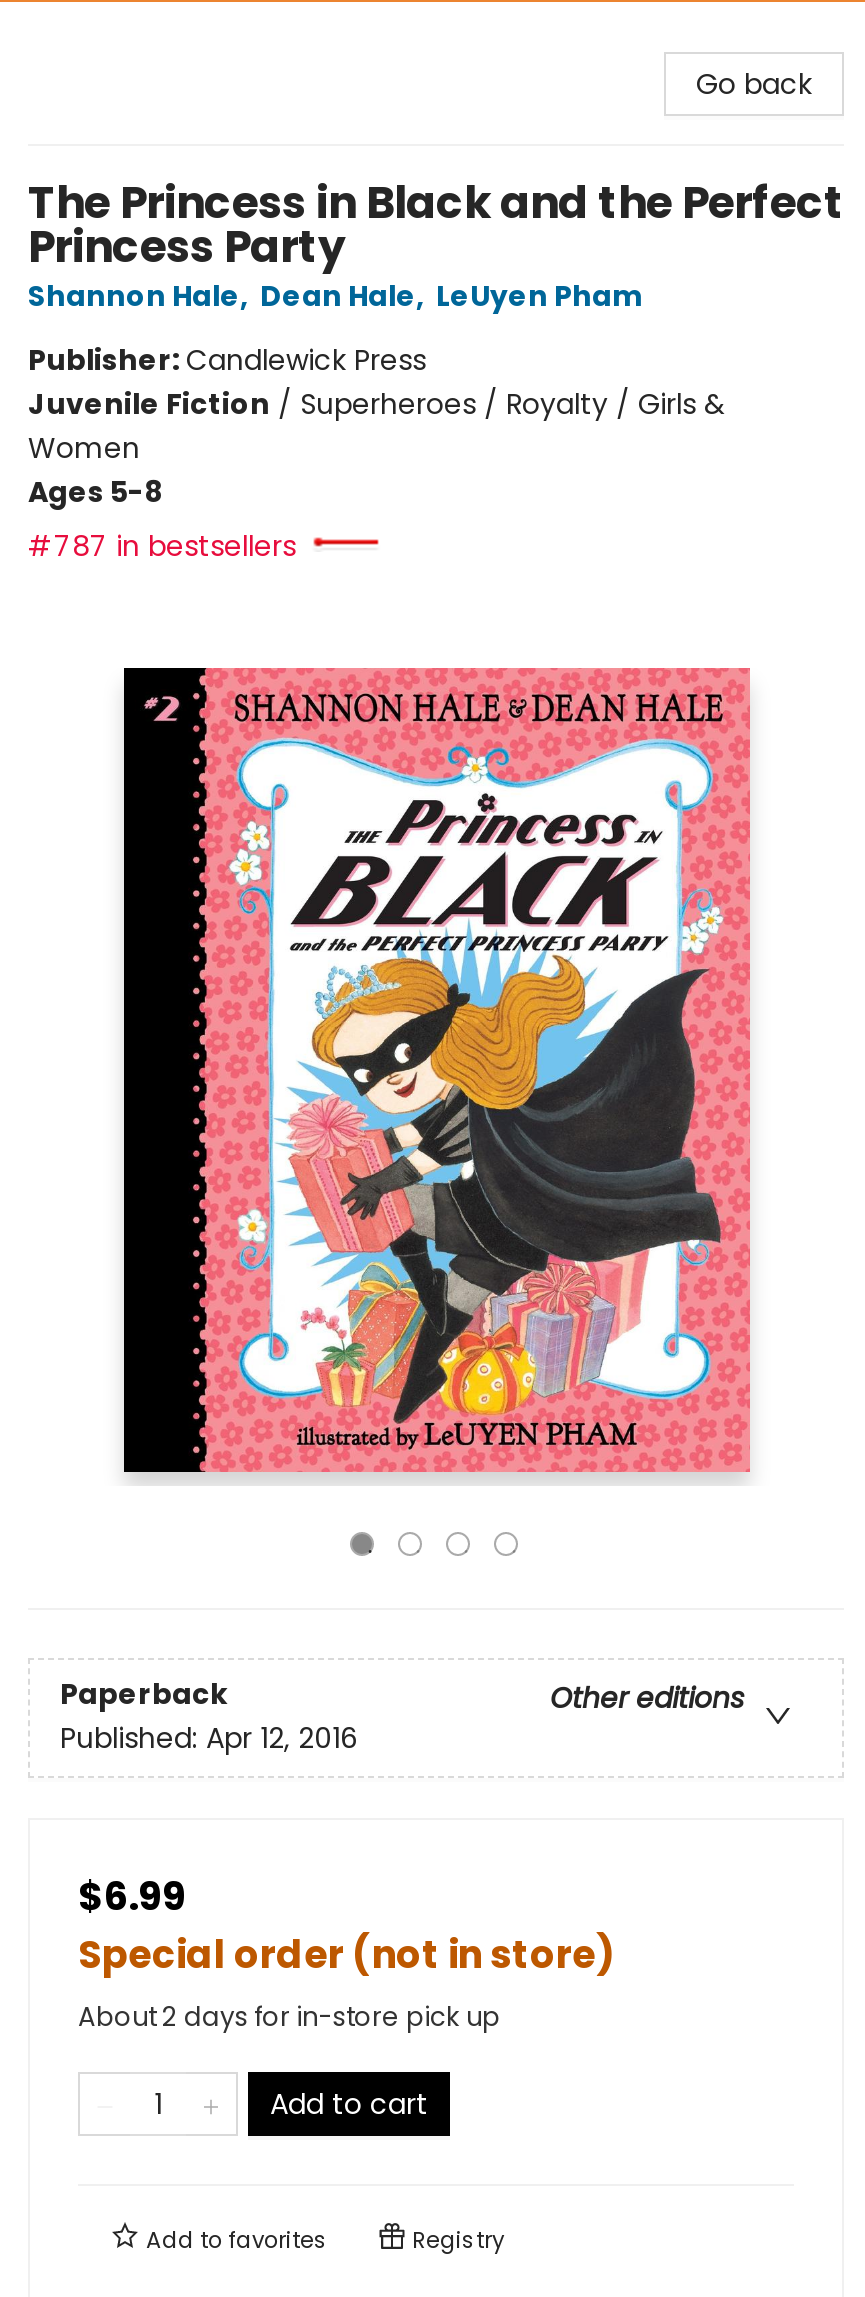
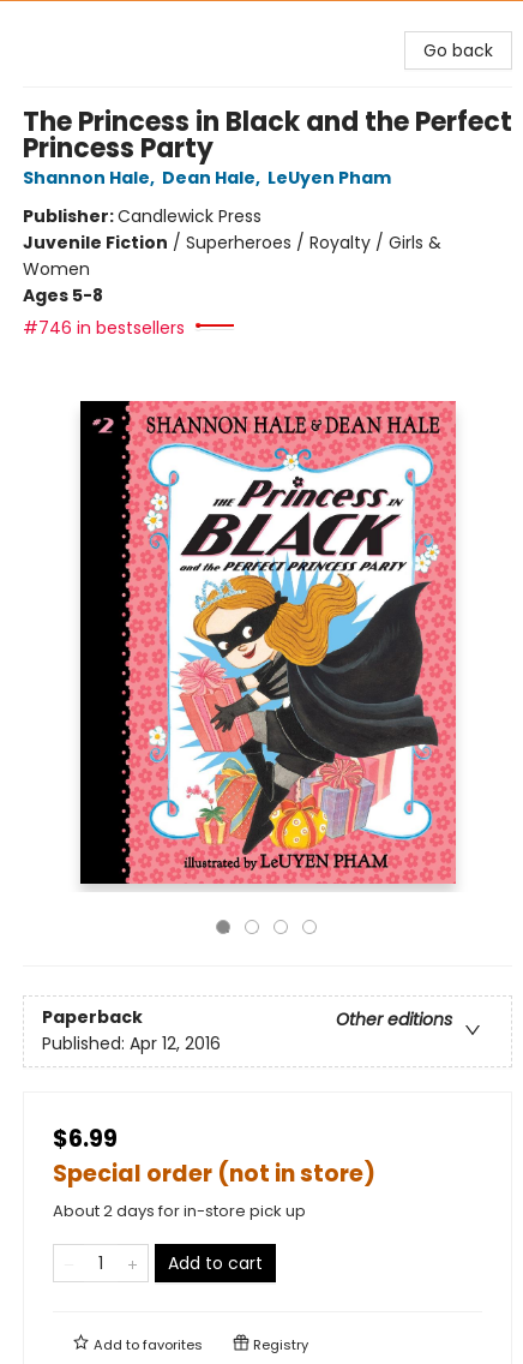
- #787 in bestsellers
+ #746 in bestsellers
